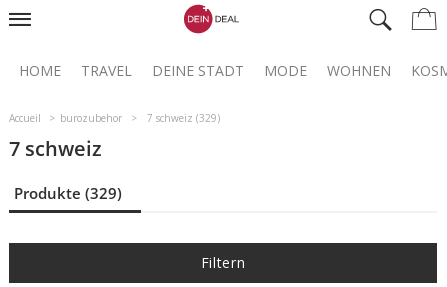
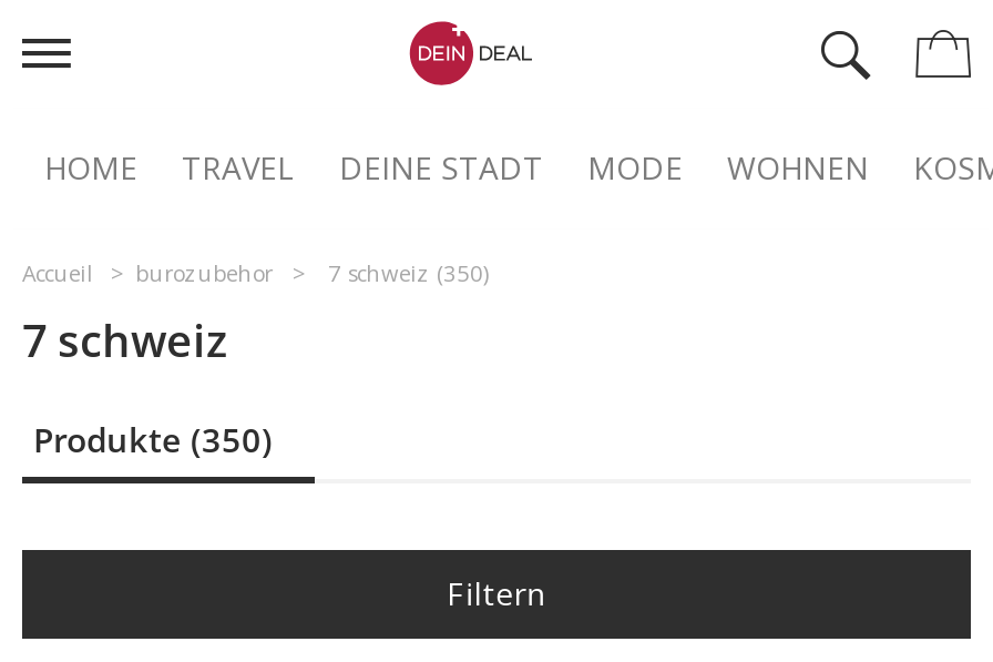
- Accueil burozubehor 7 schweiz (329)
+ Accueil burozubehor 7 schweiz (350)

- Produkte (329)
+ Produkte (350)
